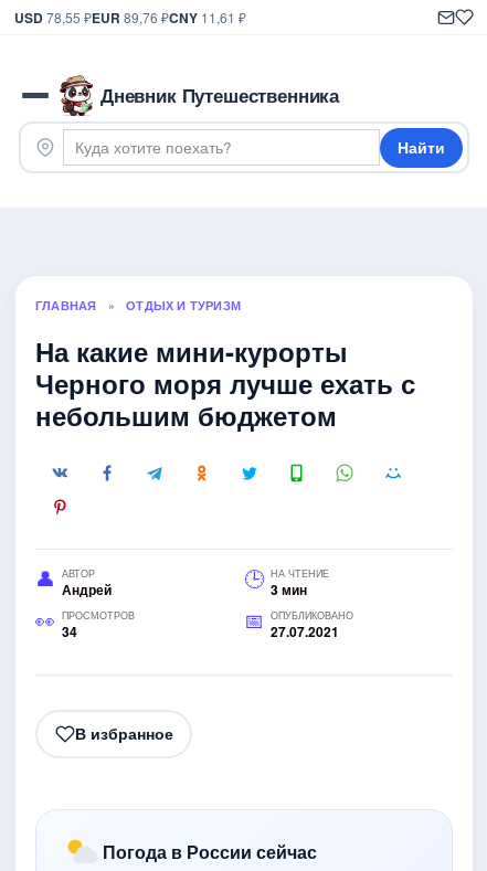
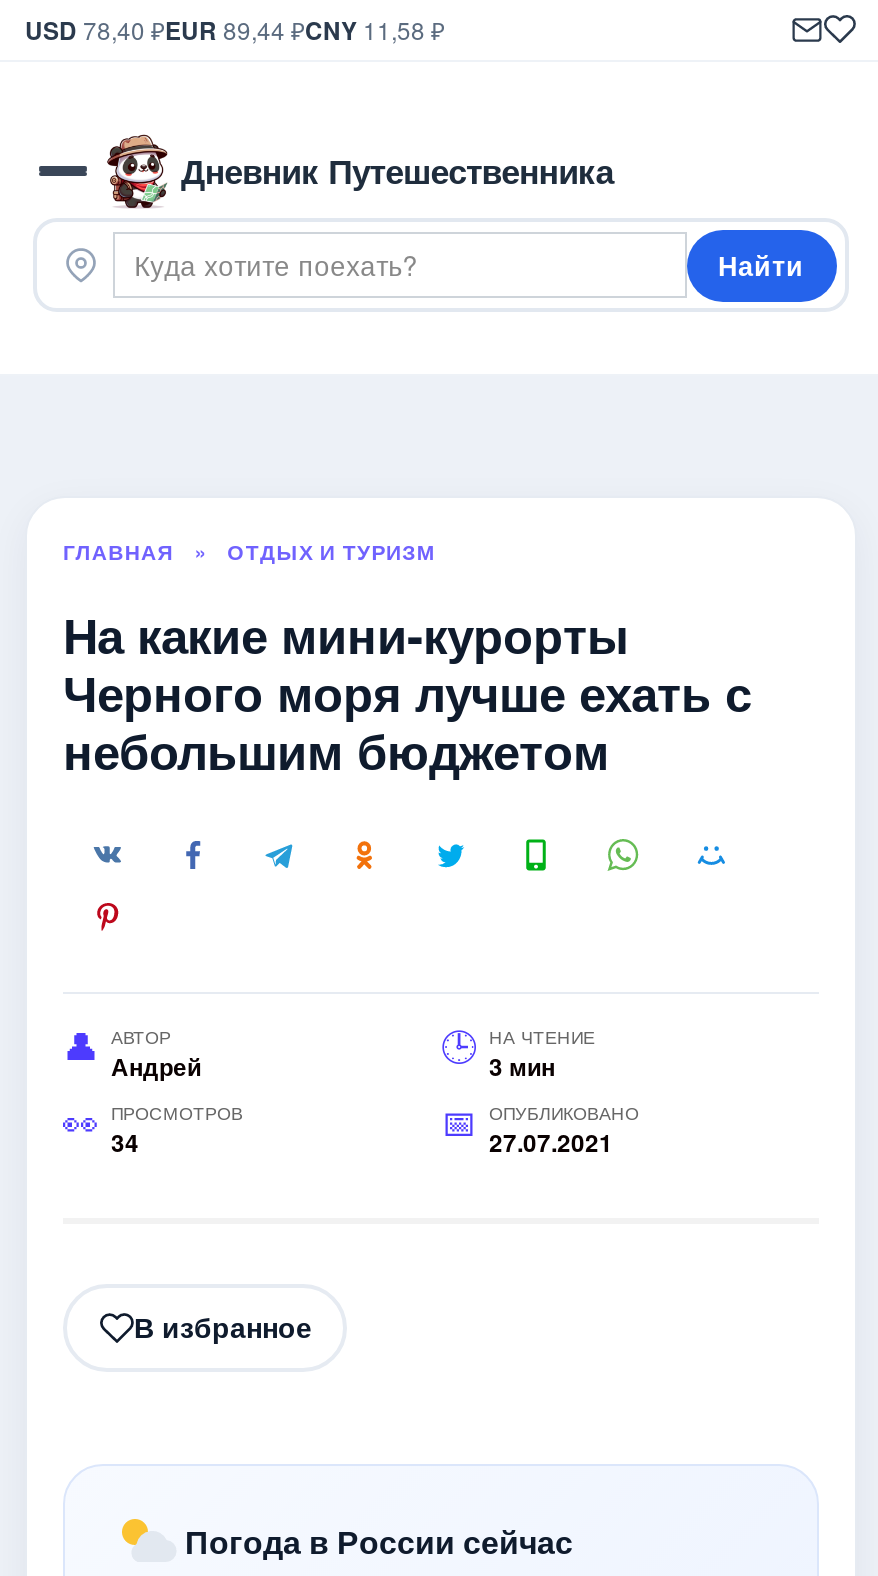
- USD 78,55 ₽EUR 89,76 ₽CNY 11,61 ₽
+ USD 78,40 ₽EUR 89,44 ₽CNY 11,58 ₽
